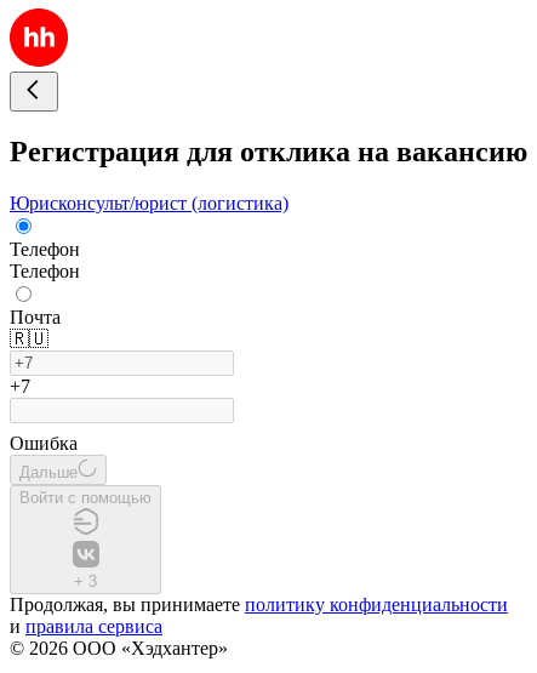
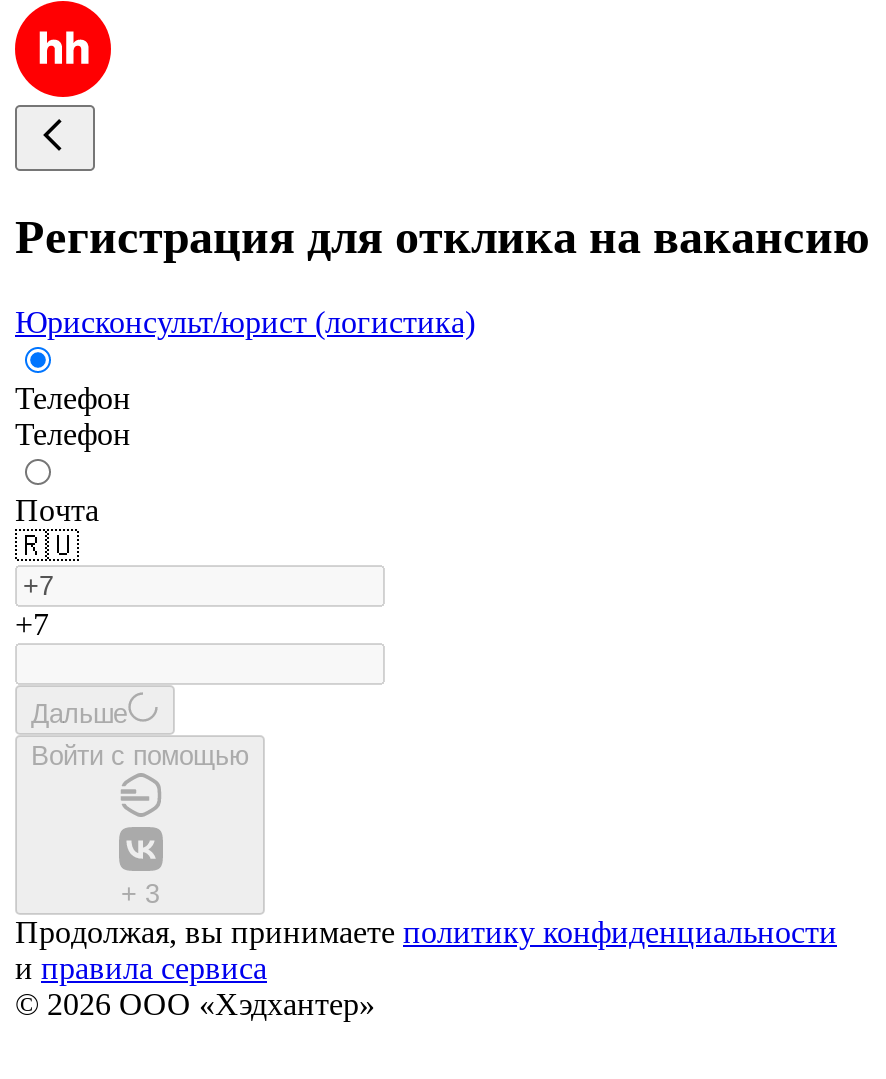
- Ошибка
